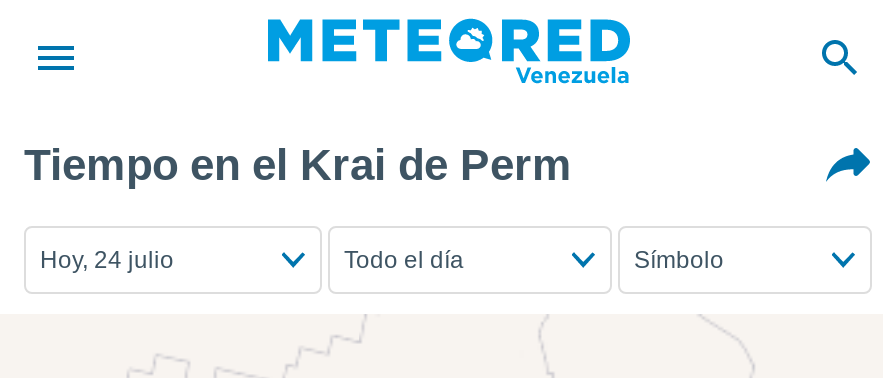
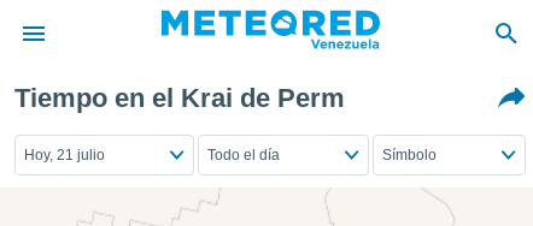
- Hoy, 24 julio
+ Hoy, 21 julio
